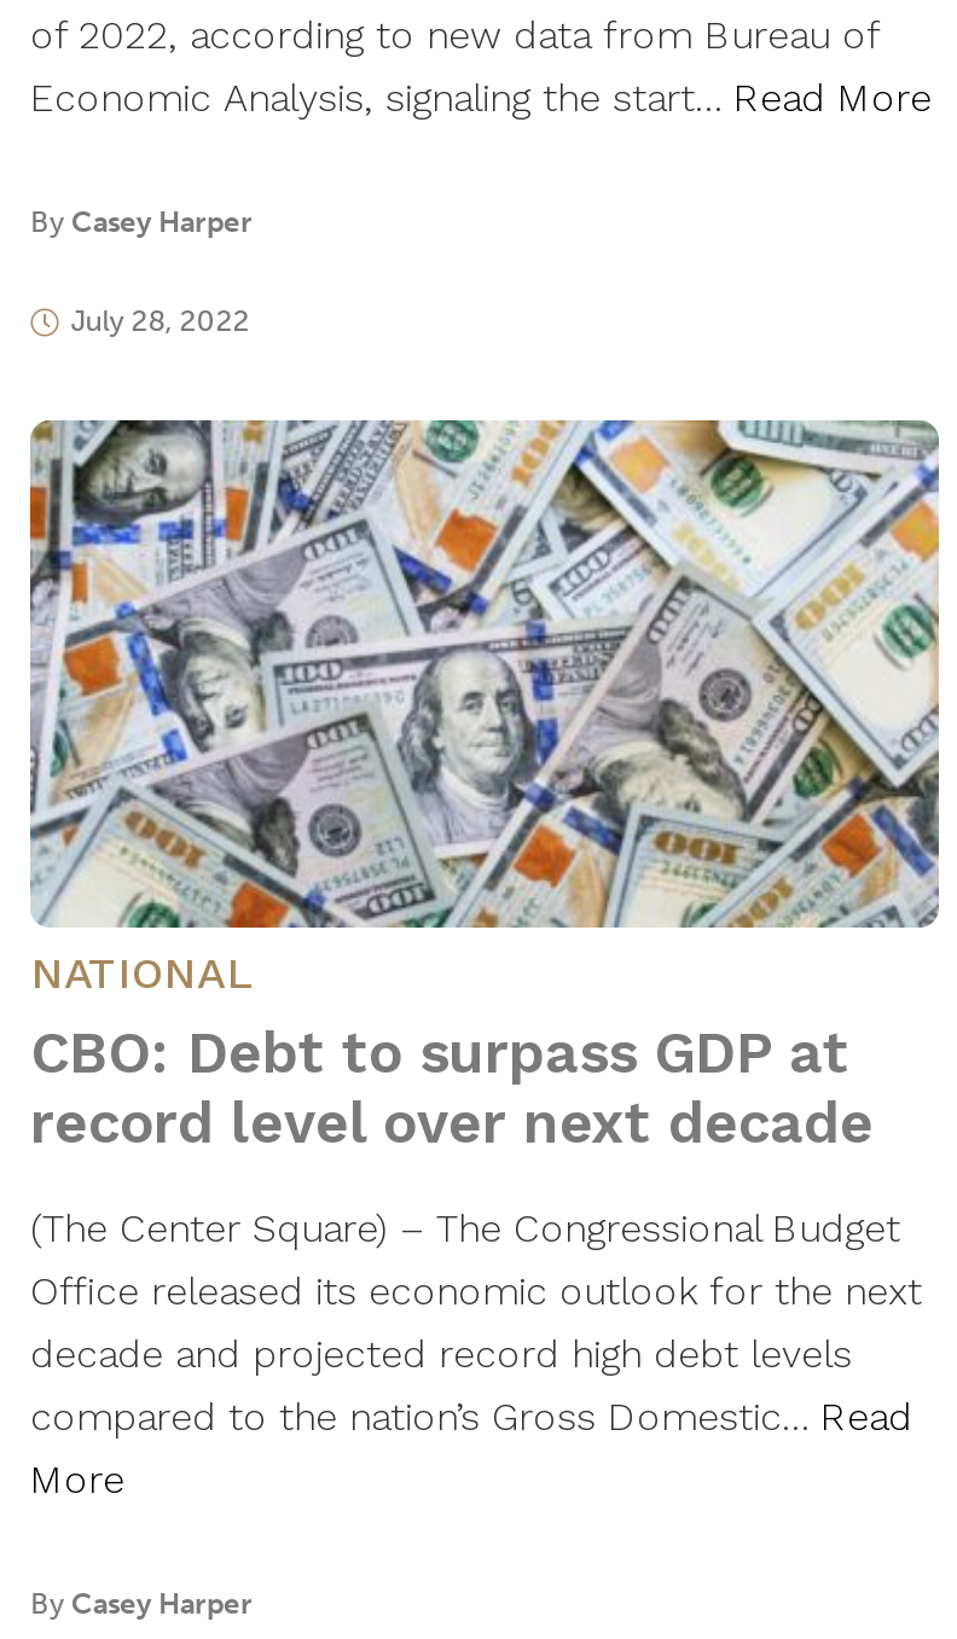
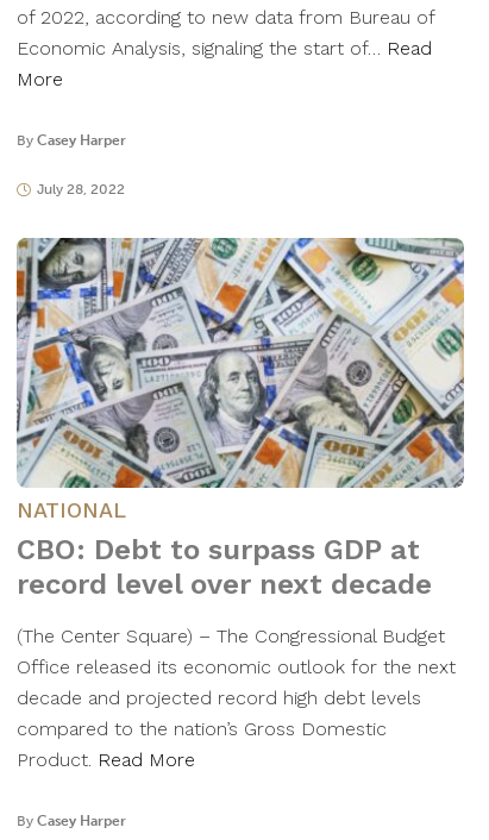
- Economic Analysis, signaling the start… Read More
+ Economic Analysis, signaling the start of… Read
+ More

- compared to the nation’s Gross Domestic… Read
- More
+ compared to the nation’s Gross Domestic
+ Product. Read More
